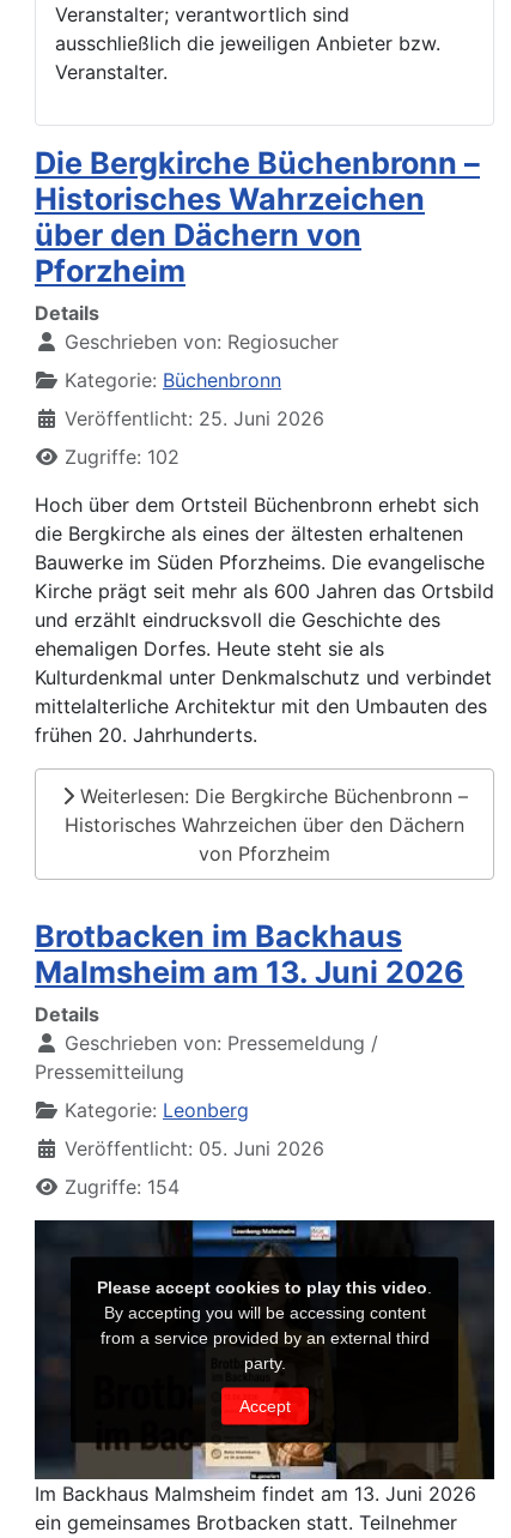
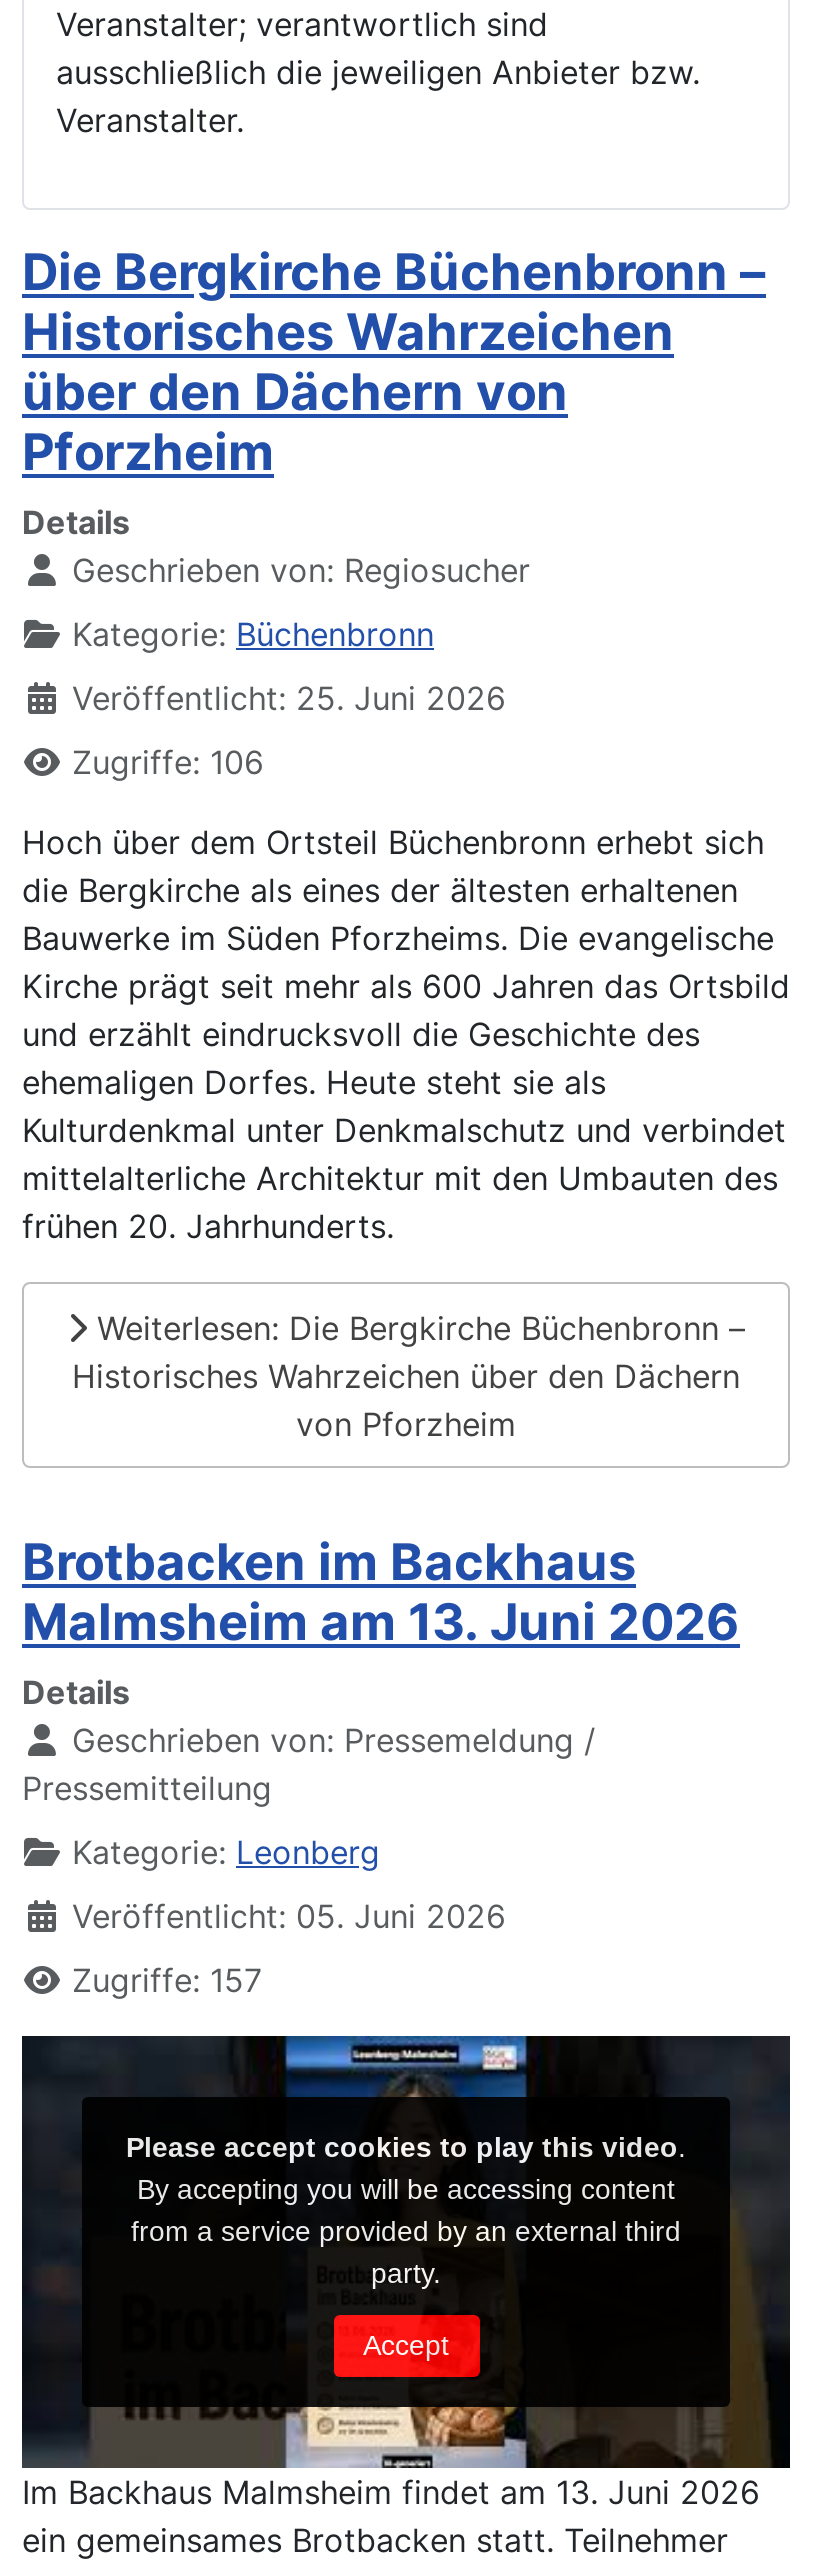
- Zugriffe: 102
+ Zugriffe: 106

- Zugriffe: 154
+ Zugriffe: 157
